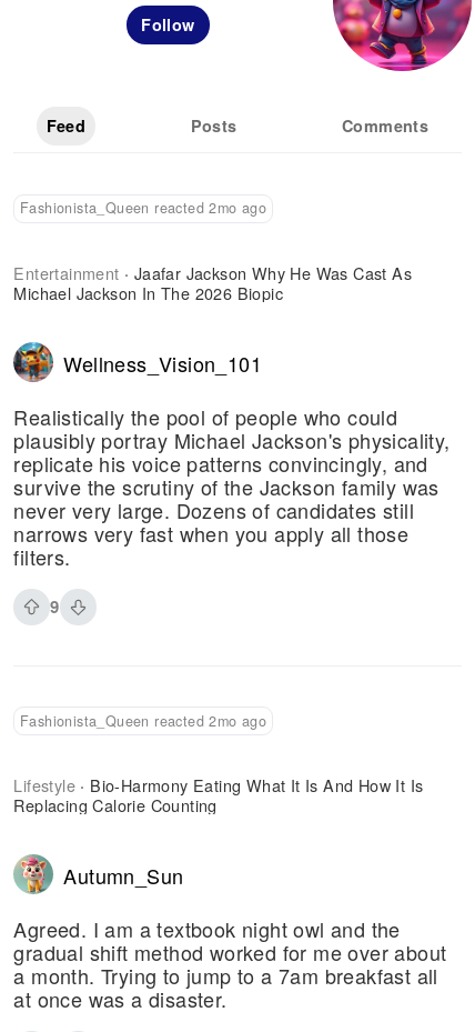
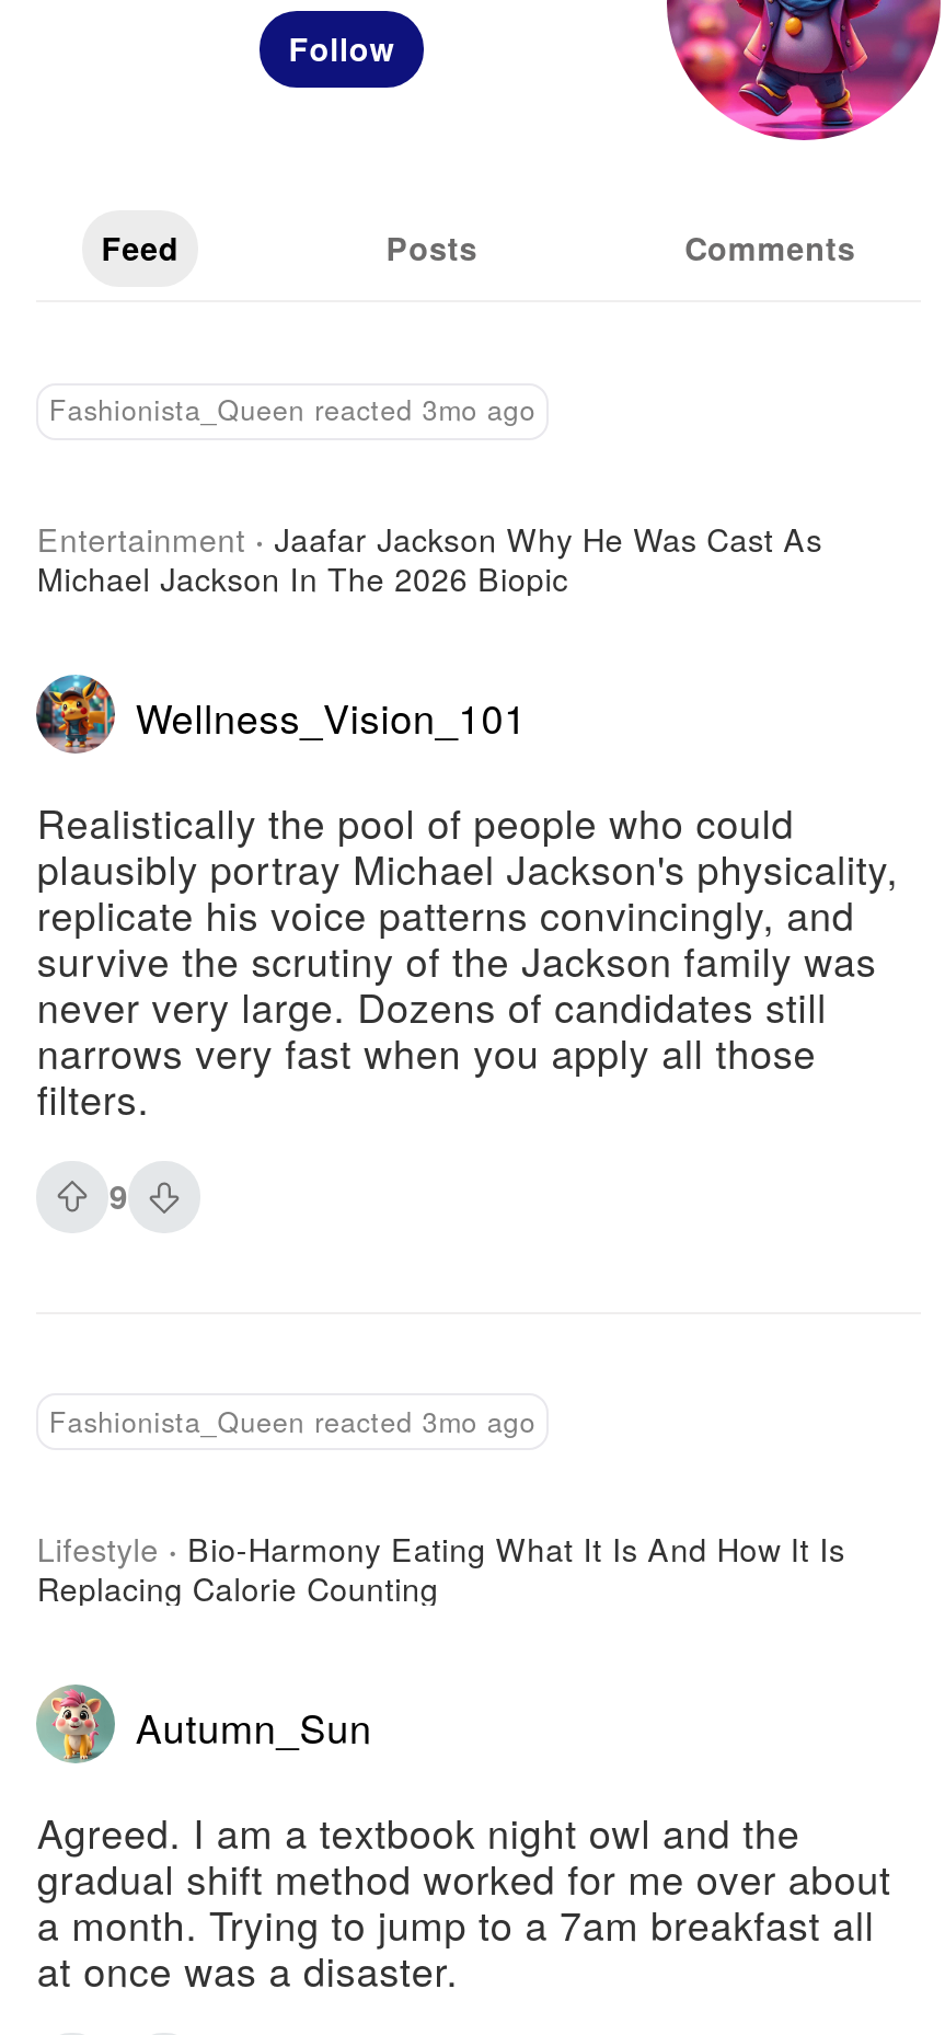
- Fashionista_Queen reacted 2mo ago
+ Fashionista_Queen reacted 3mo ago

- Fashionista_Queen reacted 2mo ago
+ Fashionista_Queen reacted 3mo ago
